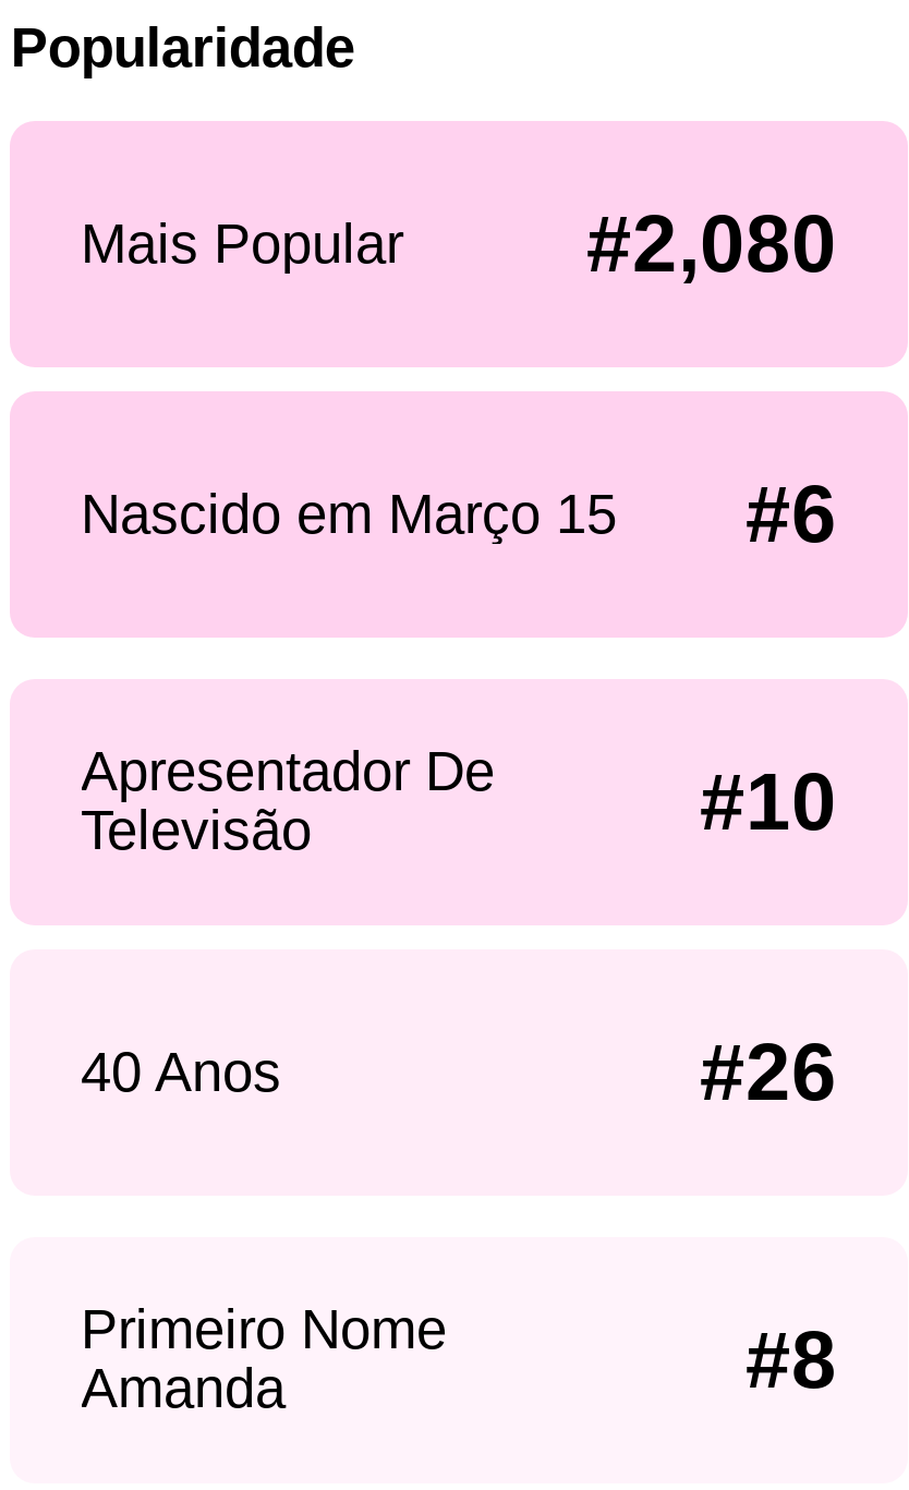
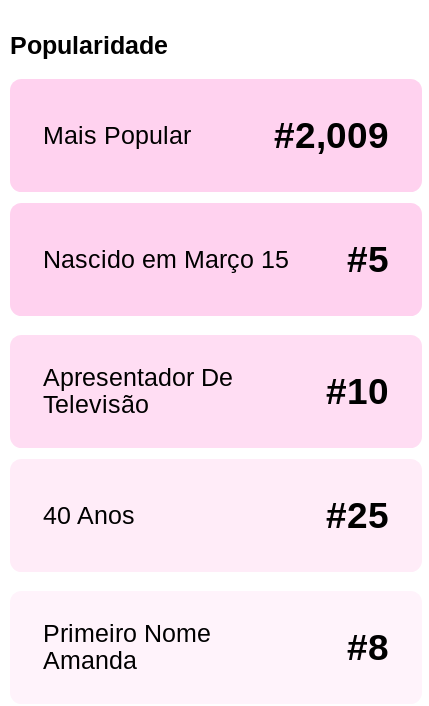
- #2,080
+ #2,009

- #6
+ #5

- #26
+ #25
